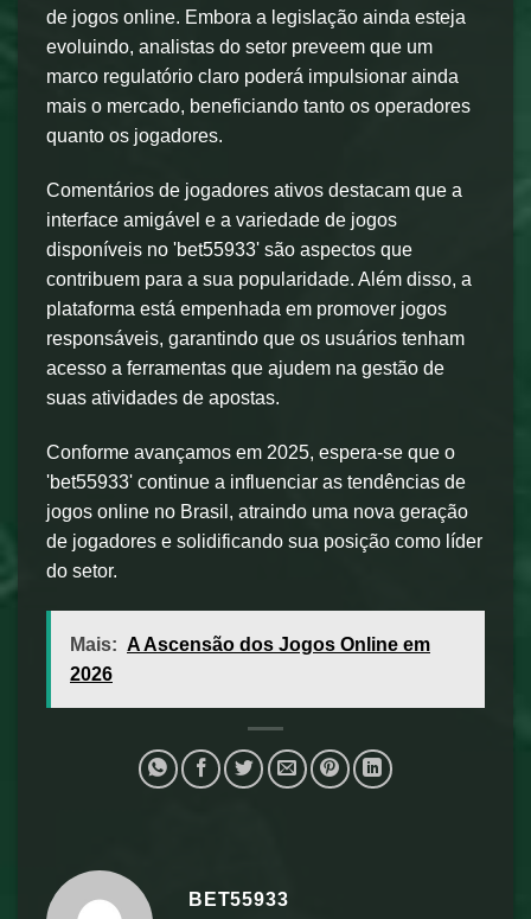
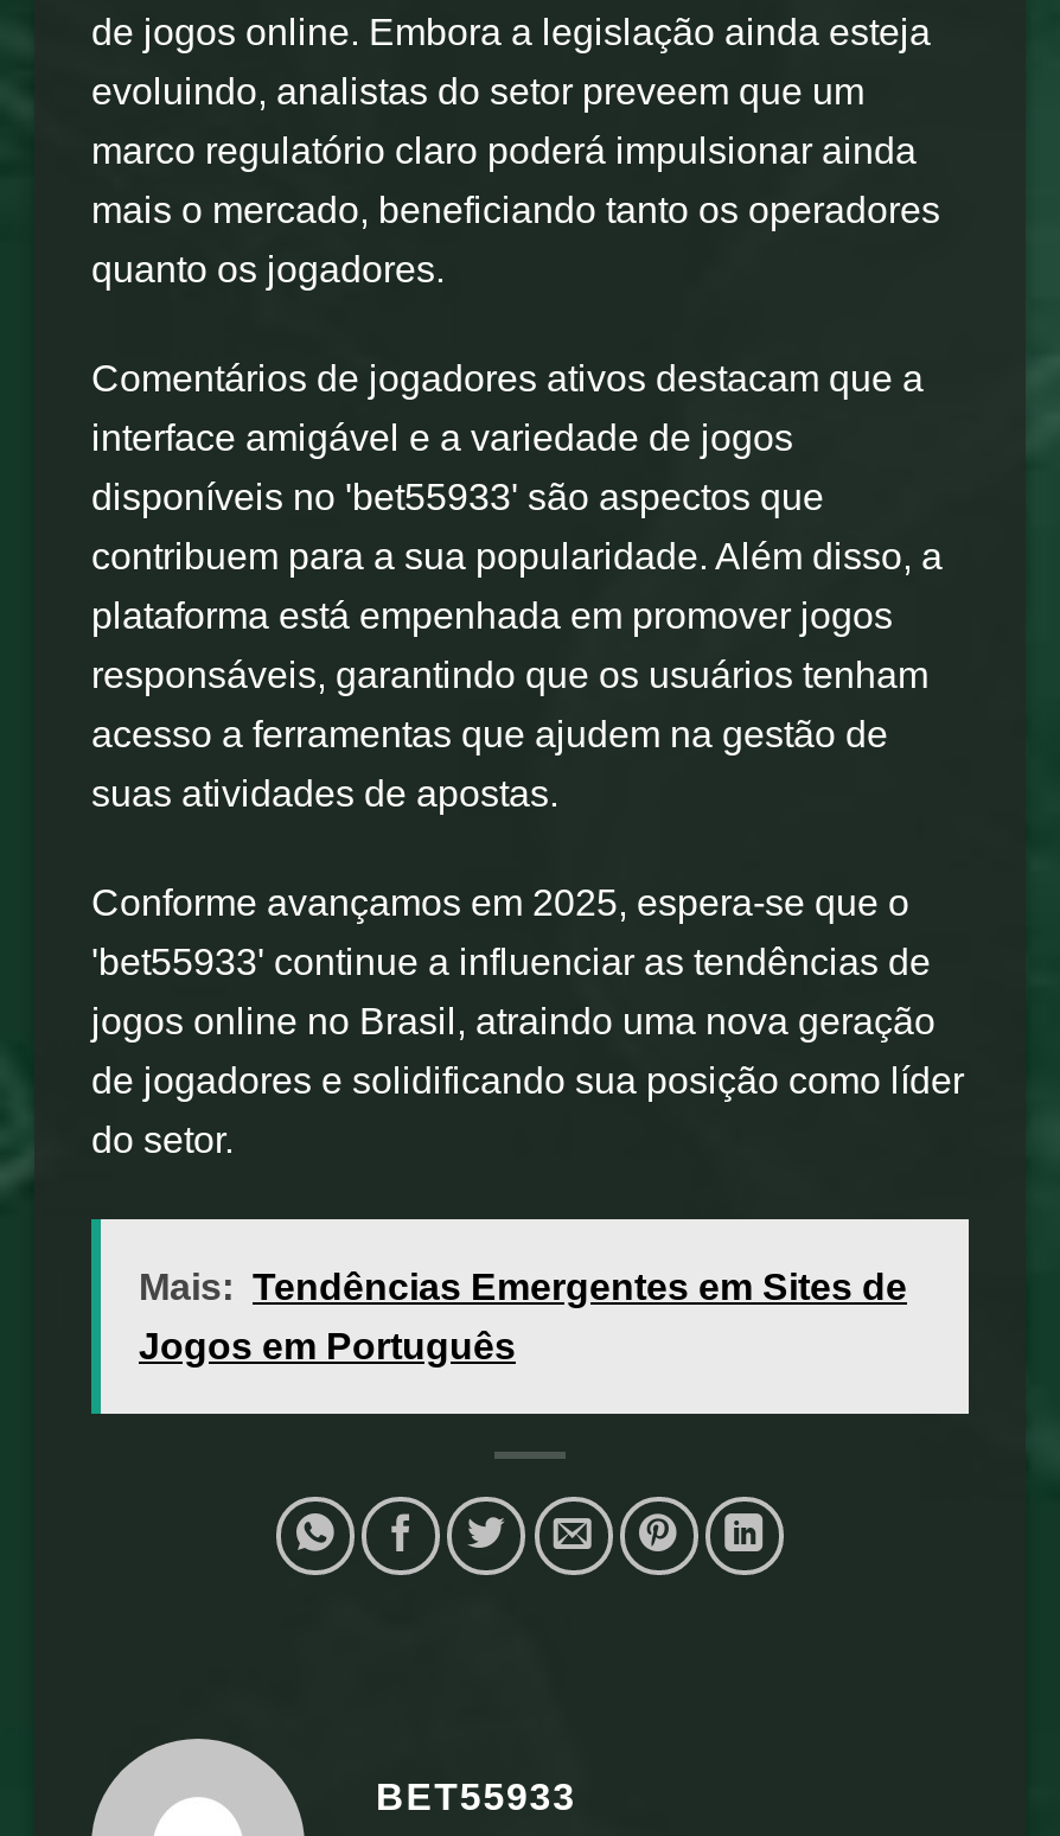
- Mais: A Ascensão dos Jogos Online em
+ Mais: Tendências Emergentes em Sites de

- 2026
+ Jogos em Português
